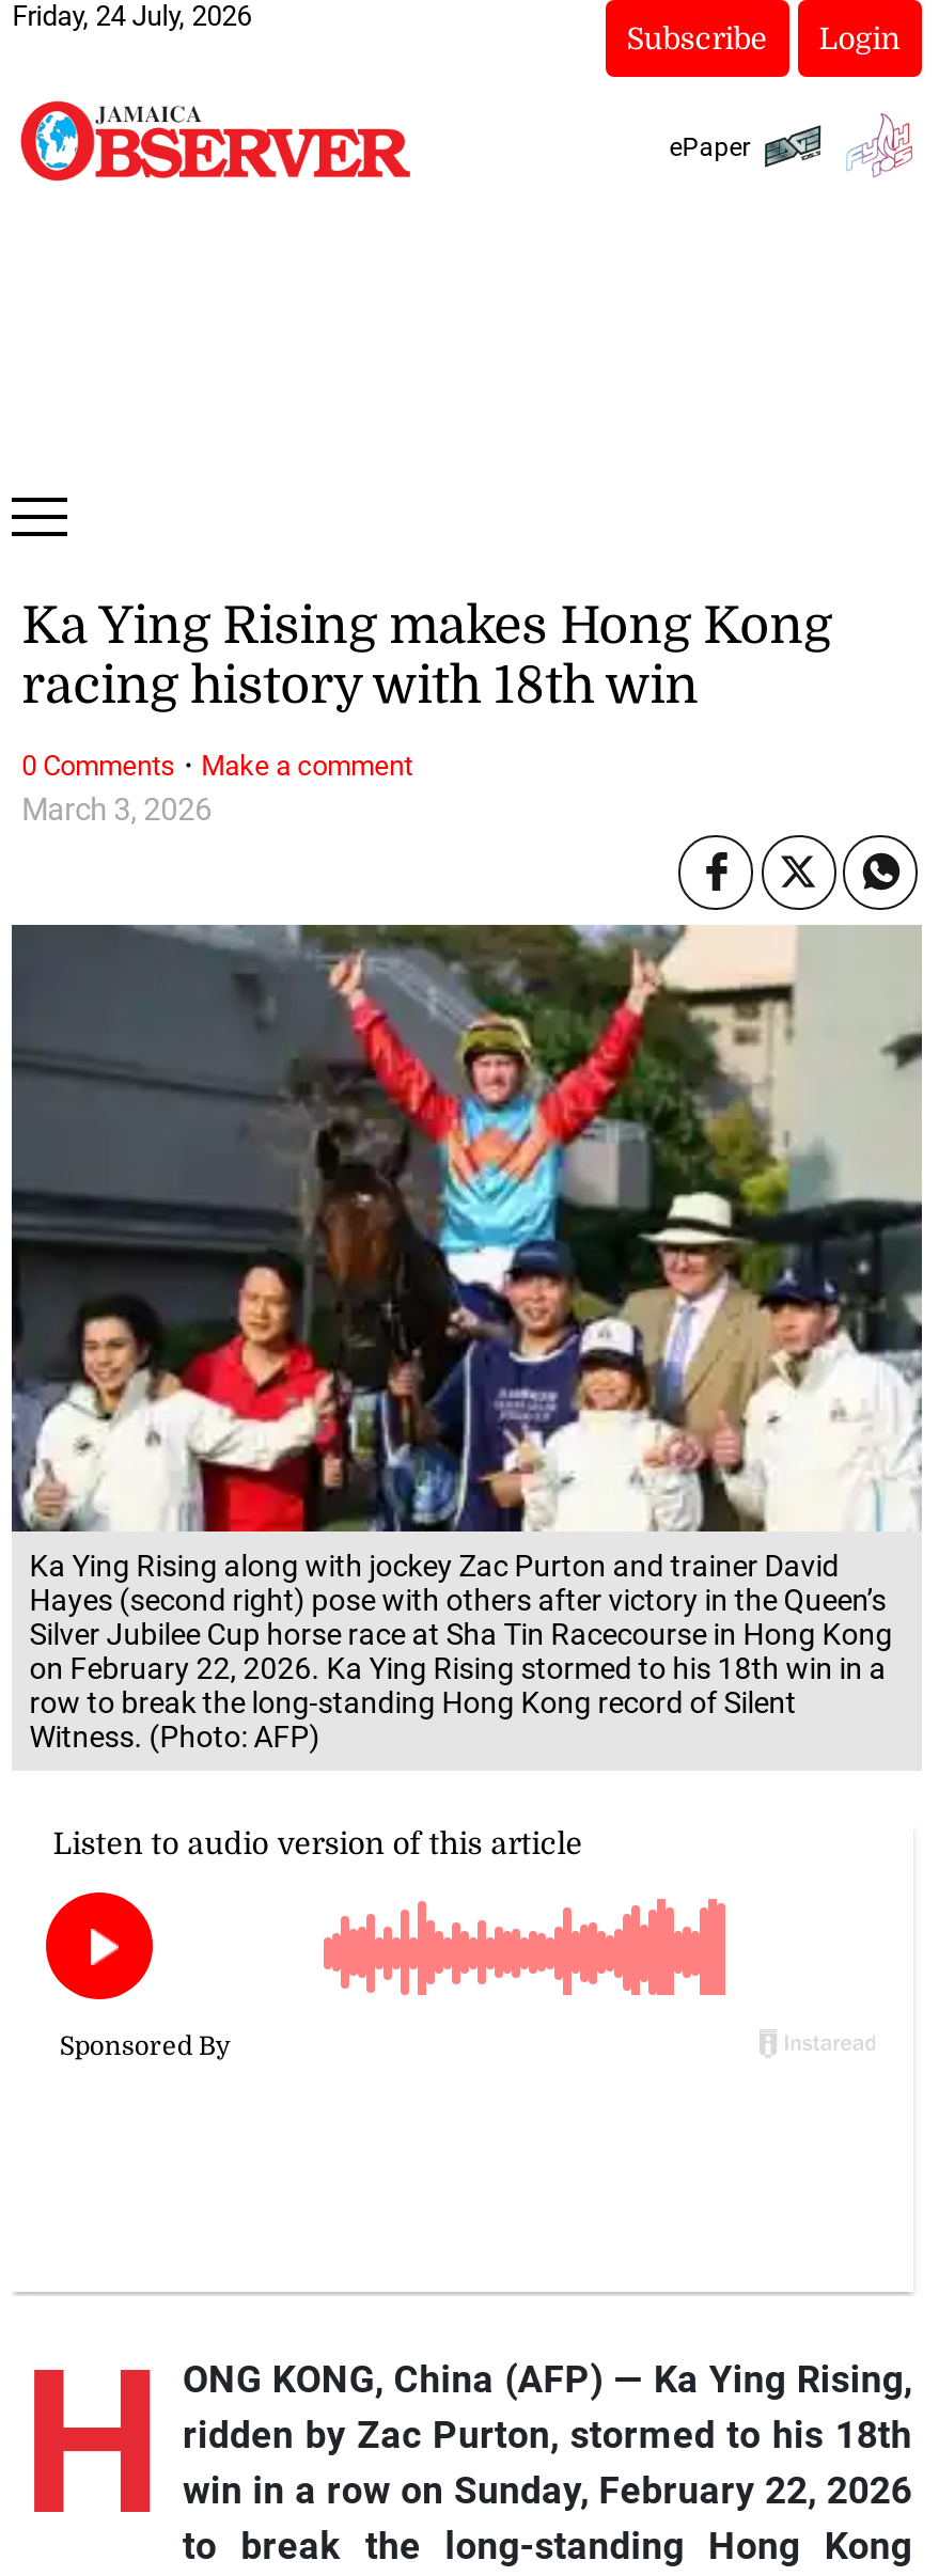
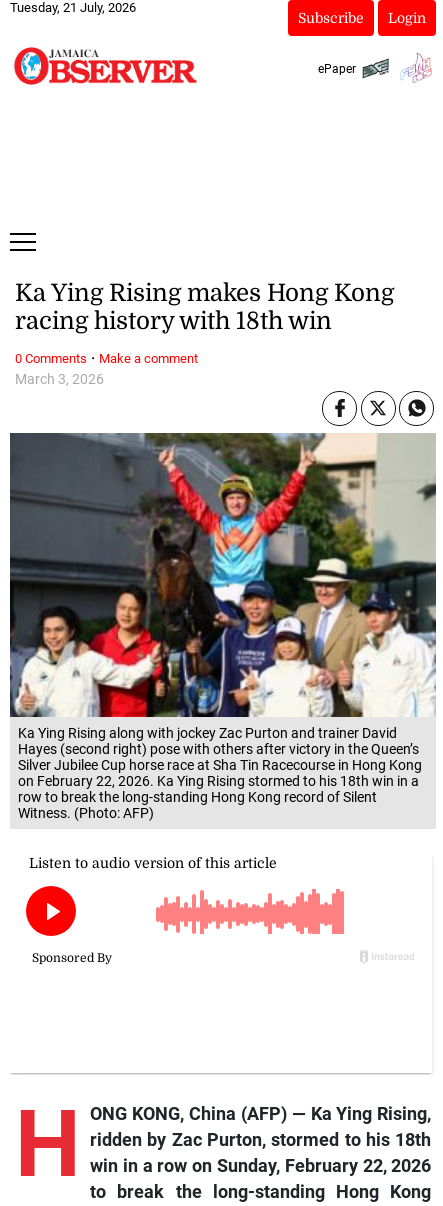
- Friday, 24 July, 2026
+ Tuesday, 21 July, 2026
